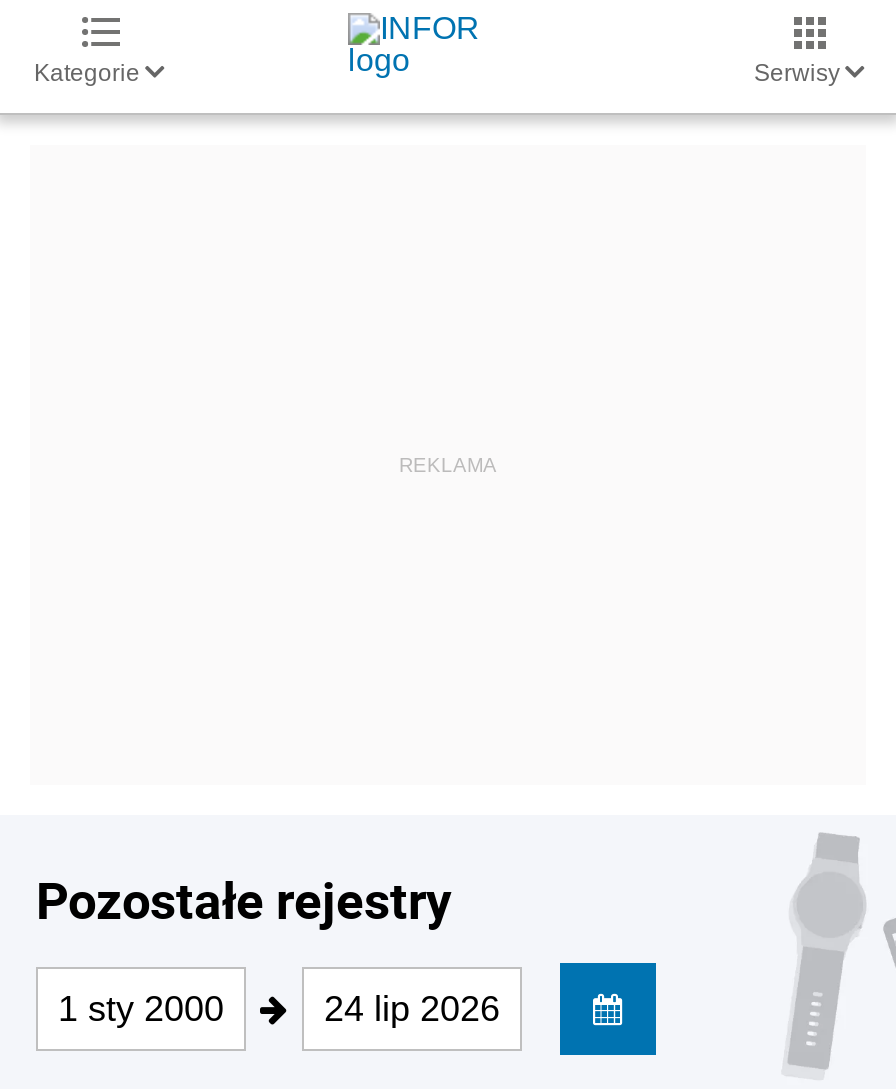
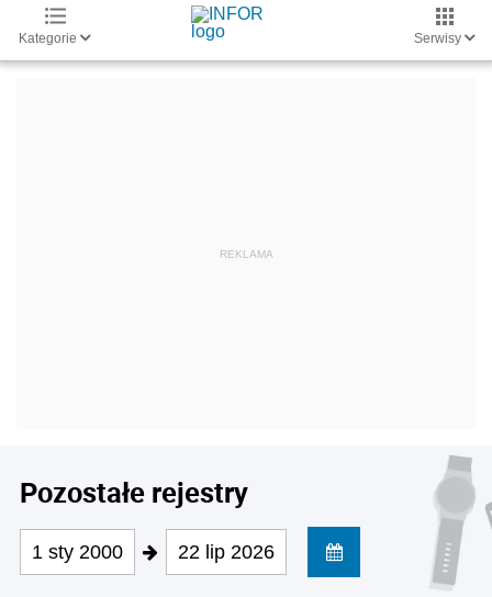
- 24 lip 2026
+ 22 lip 2026
